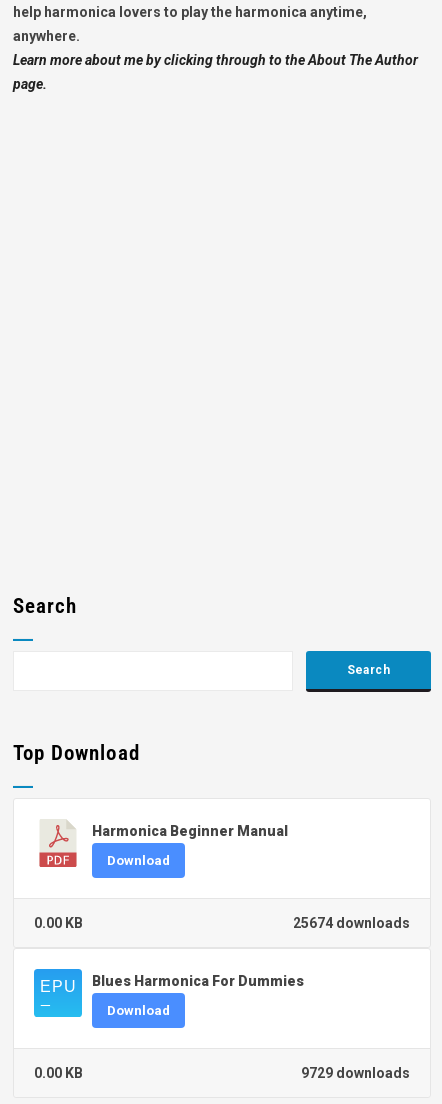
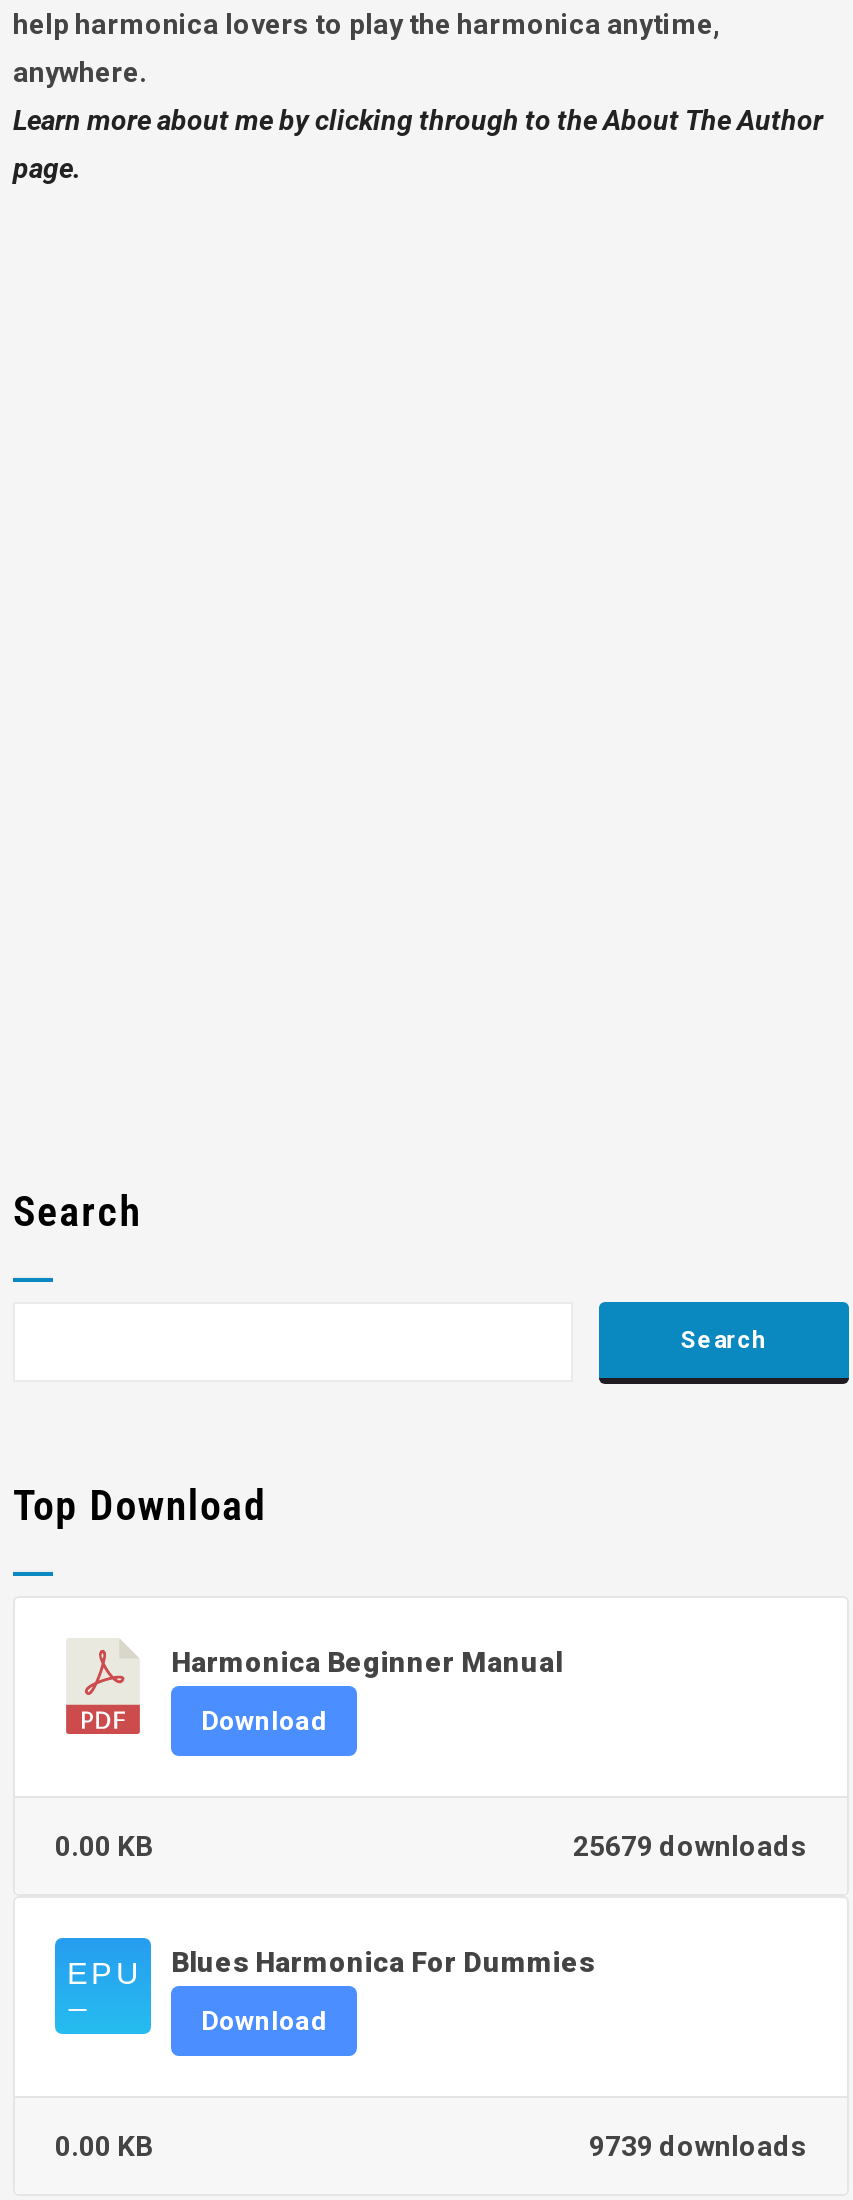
- 25674 downloads
+ 25679 downloads

- 9729 downloads
+ 9739 downloads
